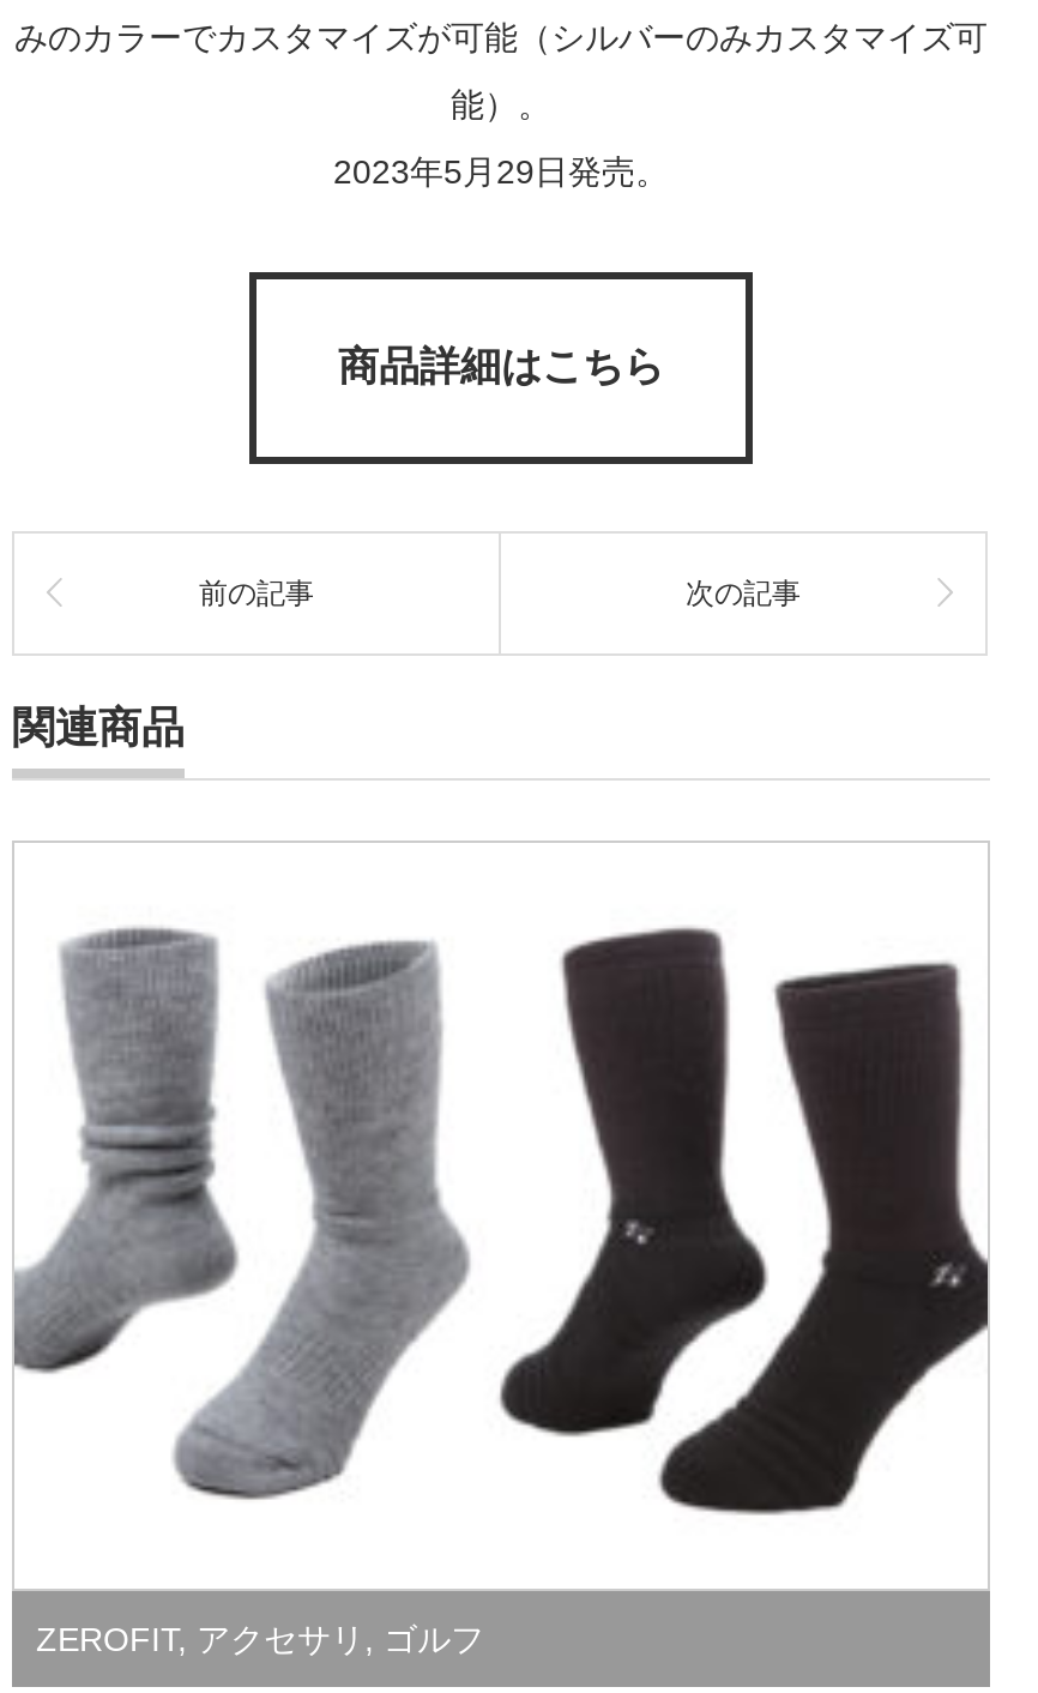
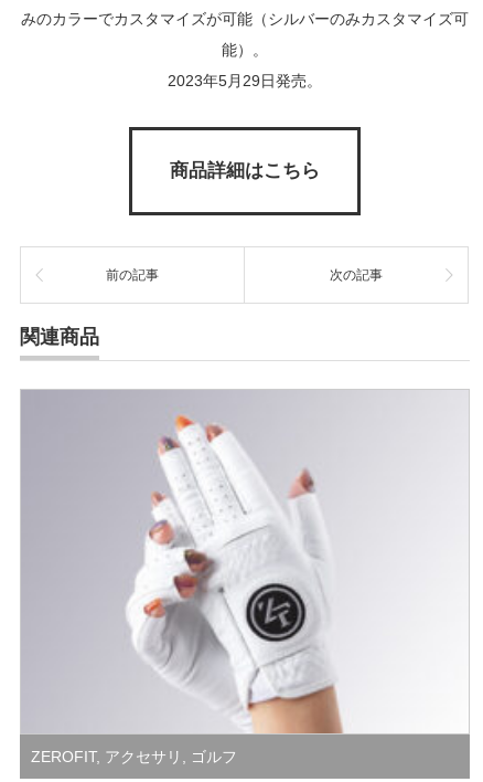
- [image]
+ [image]
